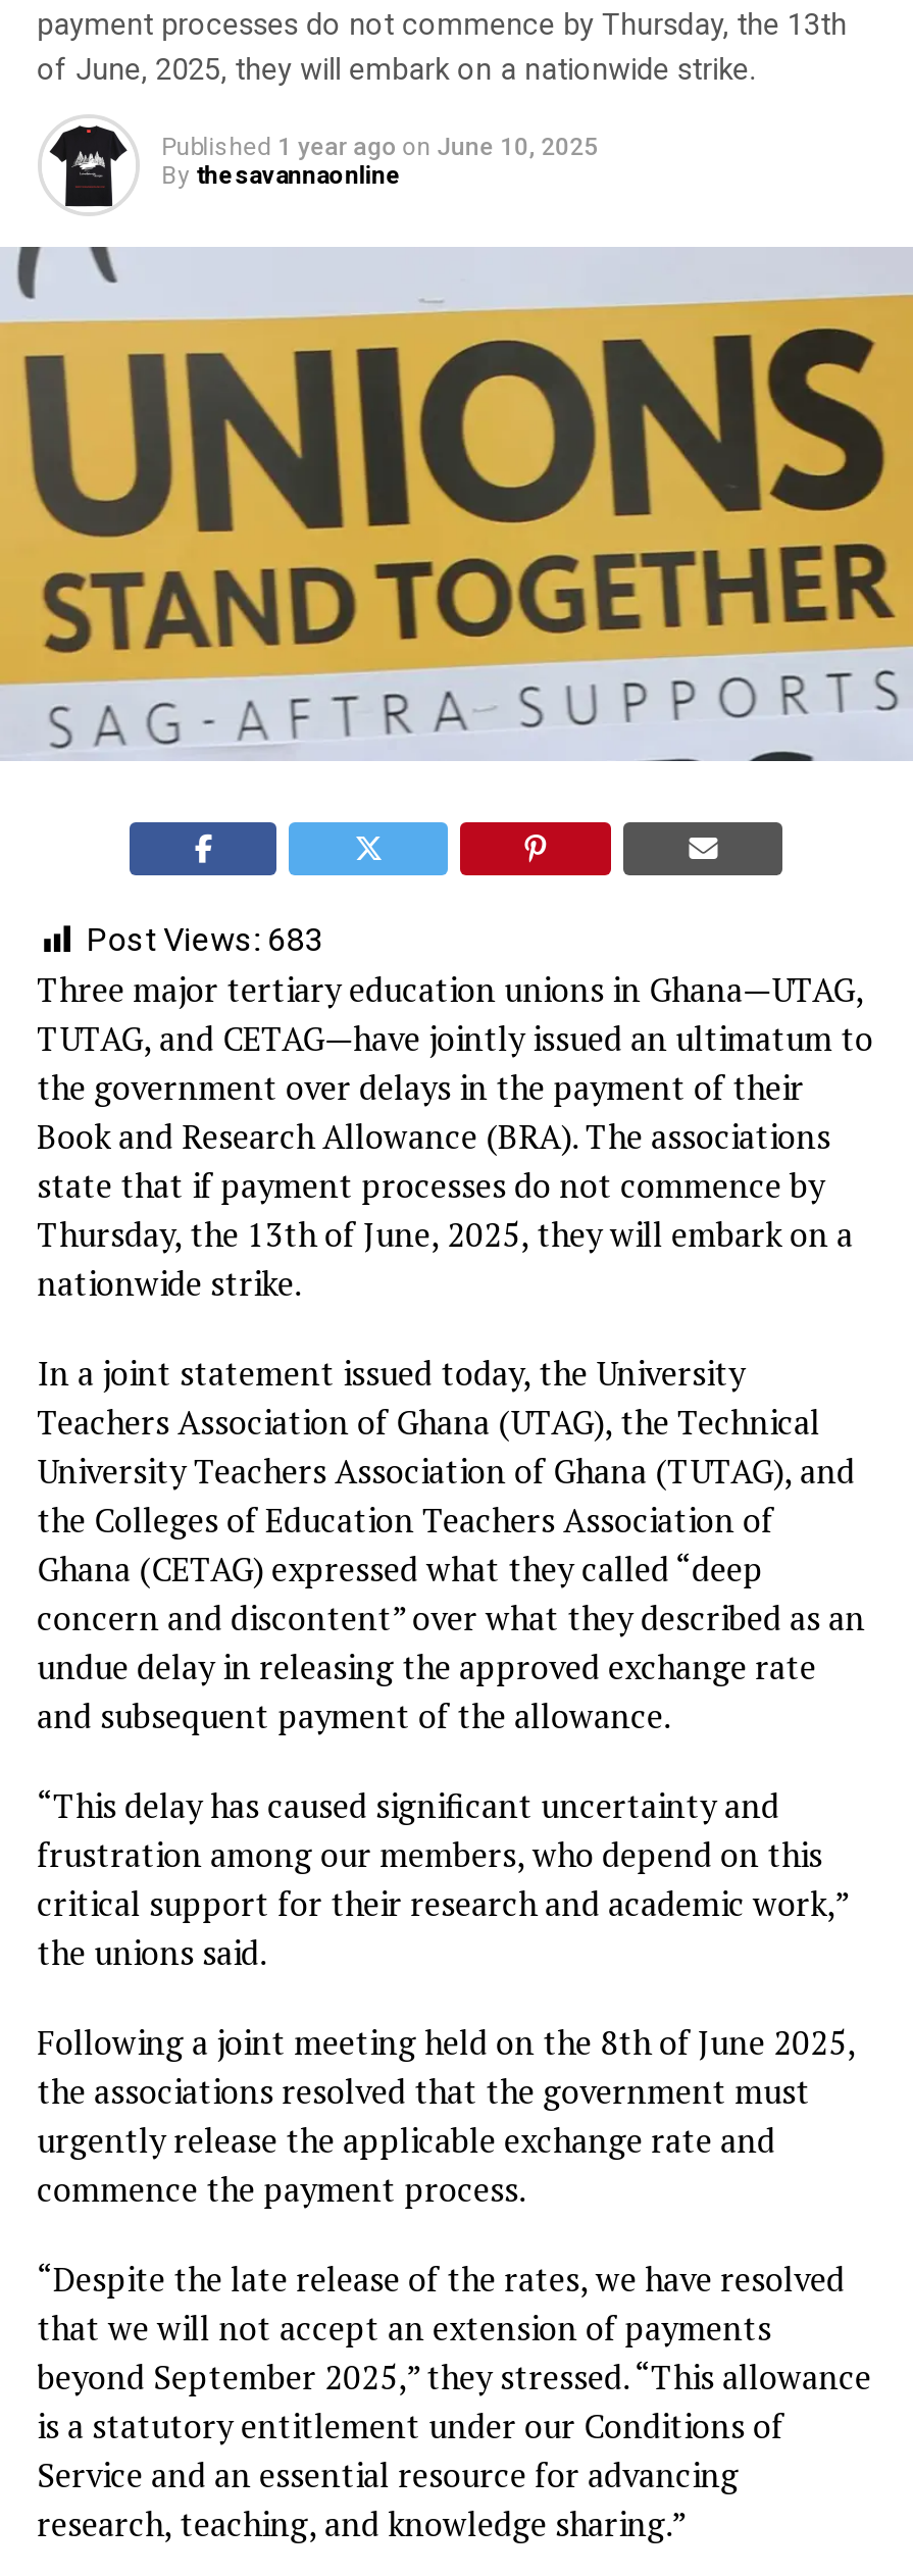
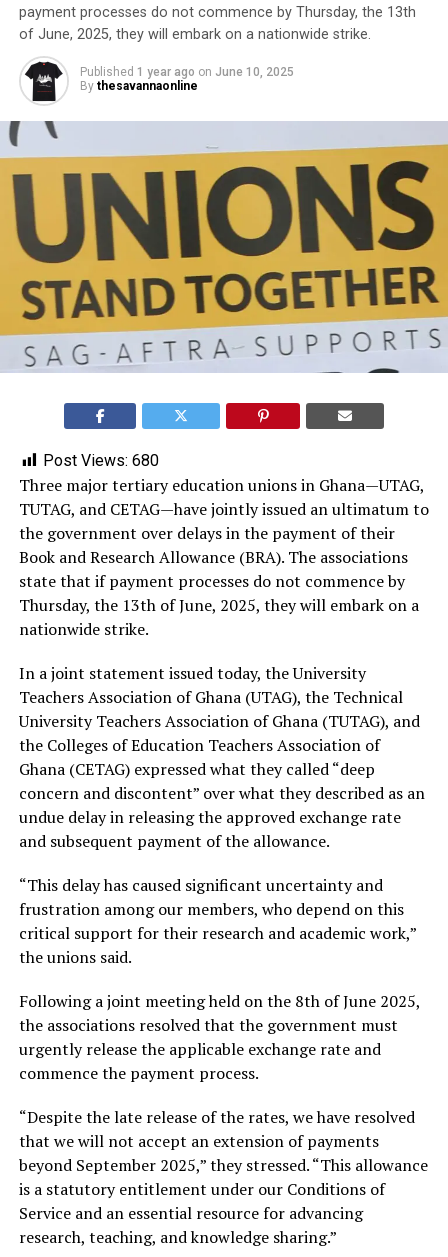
- Post Views: 683
+ Post Views: 680
